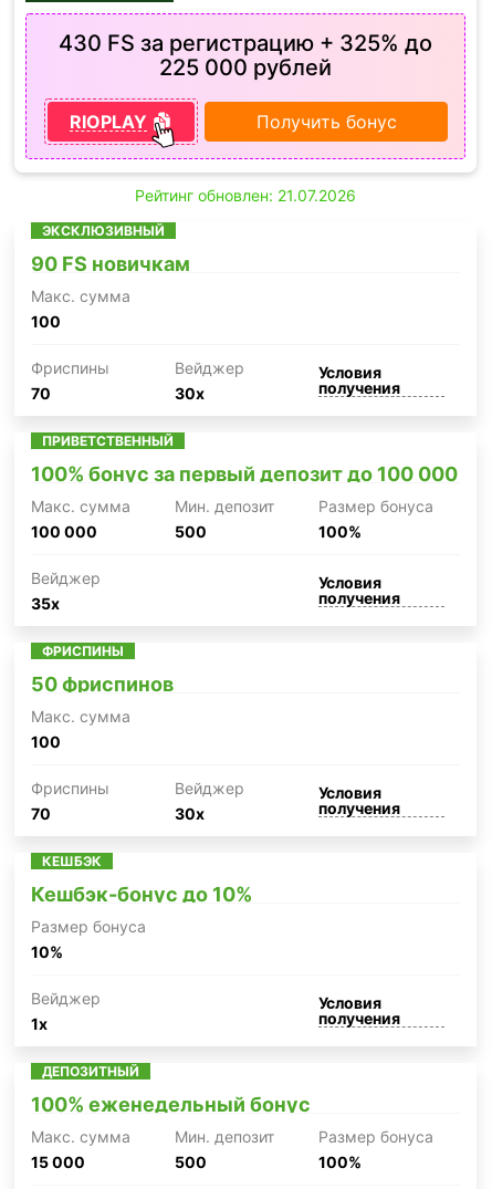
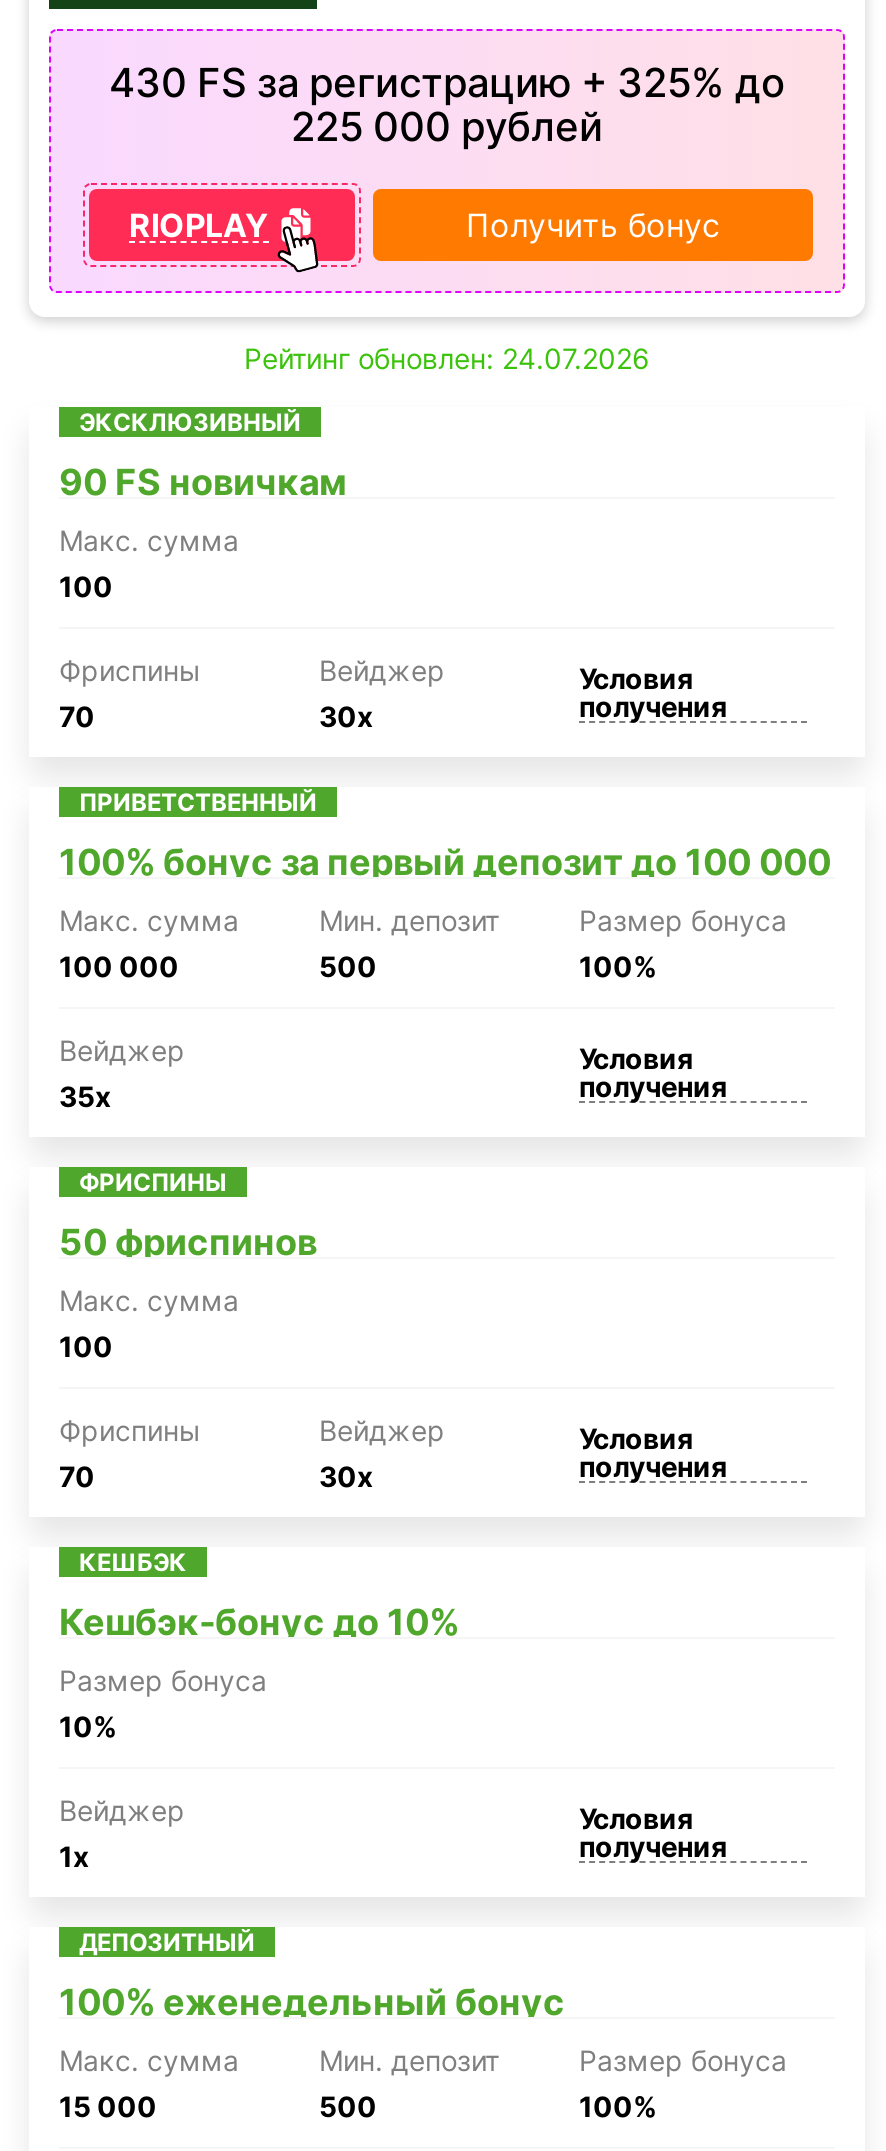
- Рейтинг обновлен: 21.07.2026
+ Рейтинг обновлен: 24.07.2026
